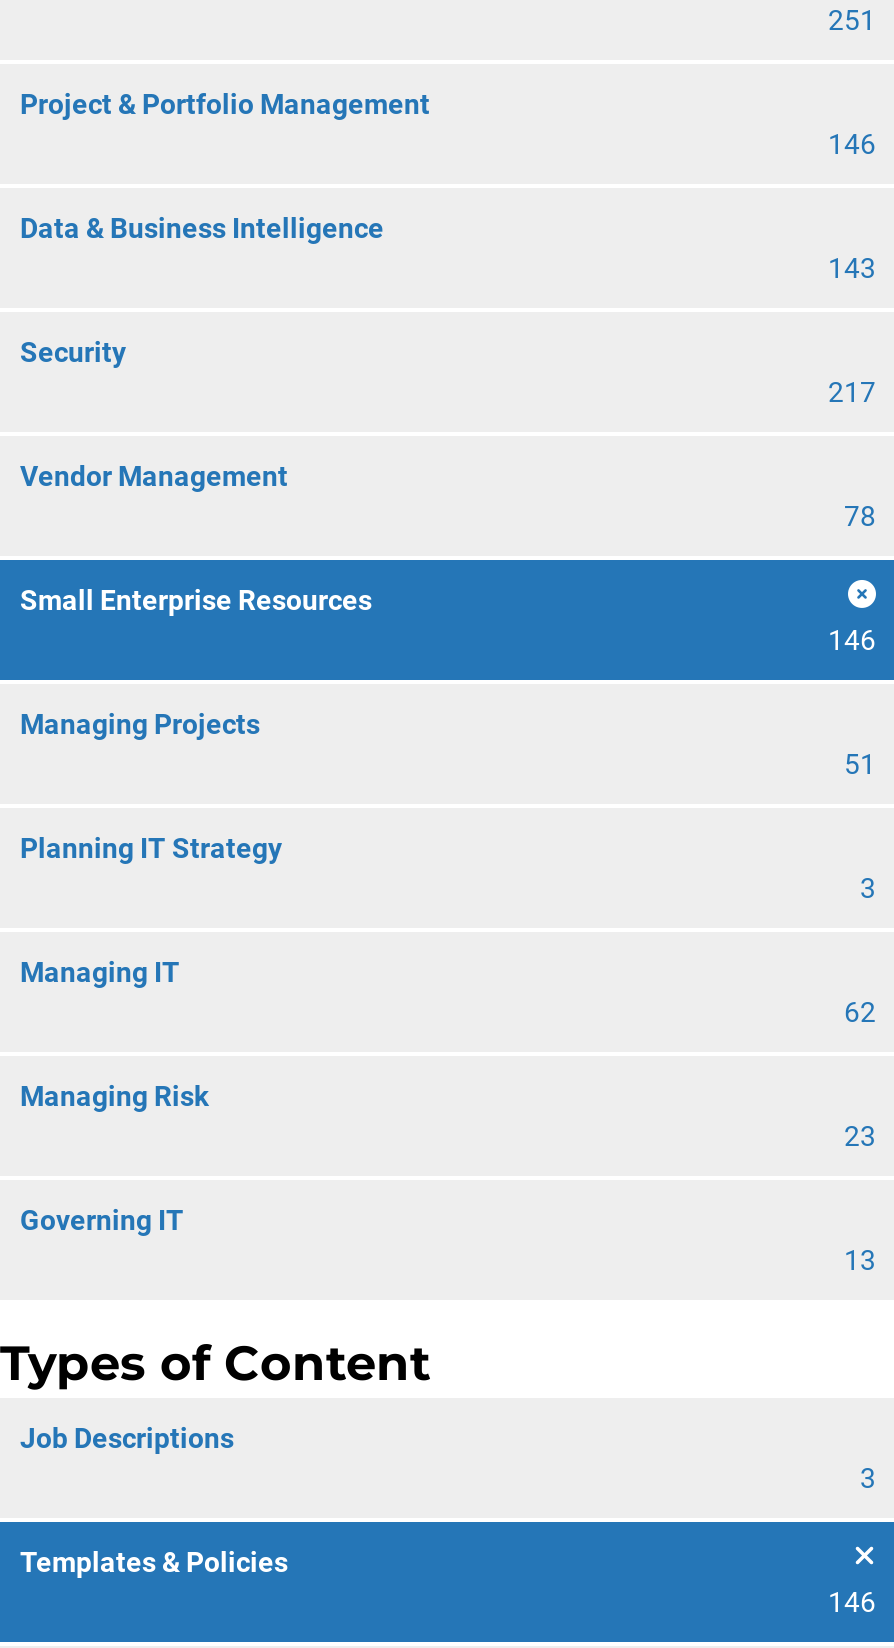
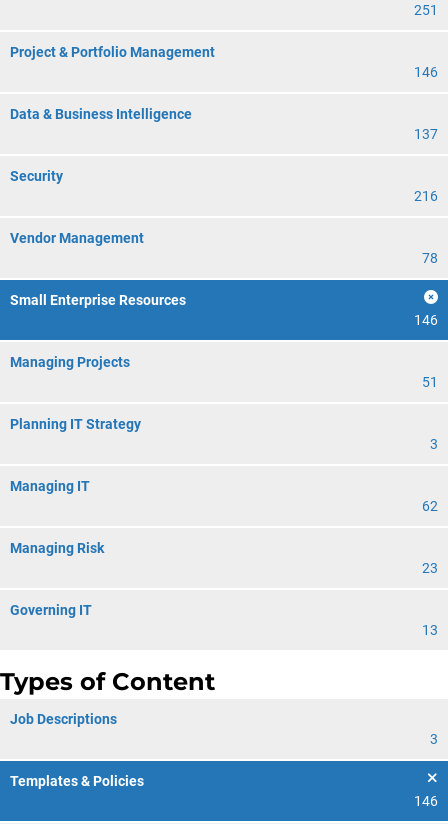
- 143
+ 137

- 217
+ 216
